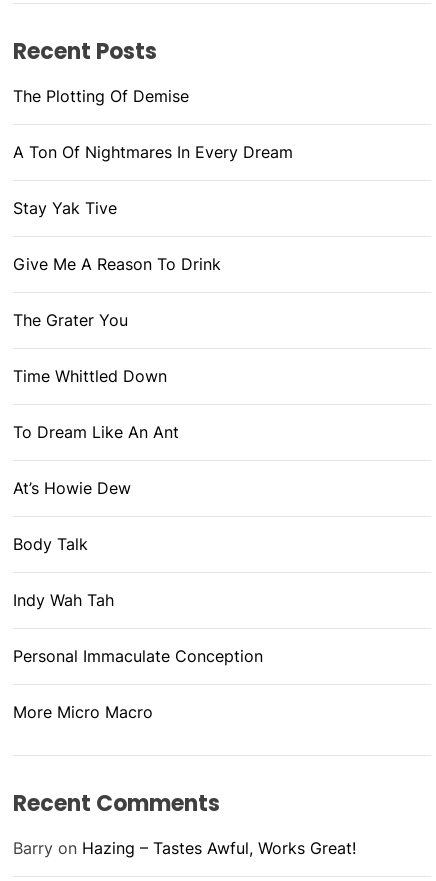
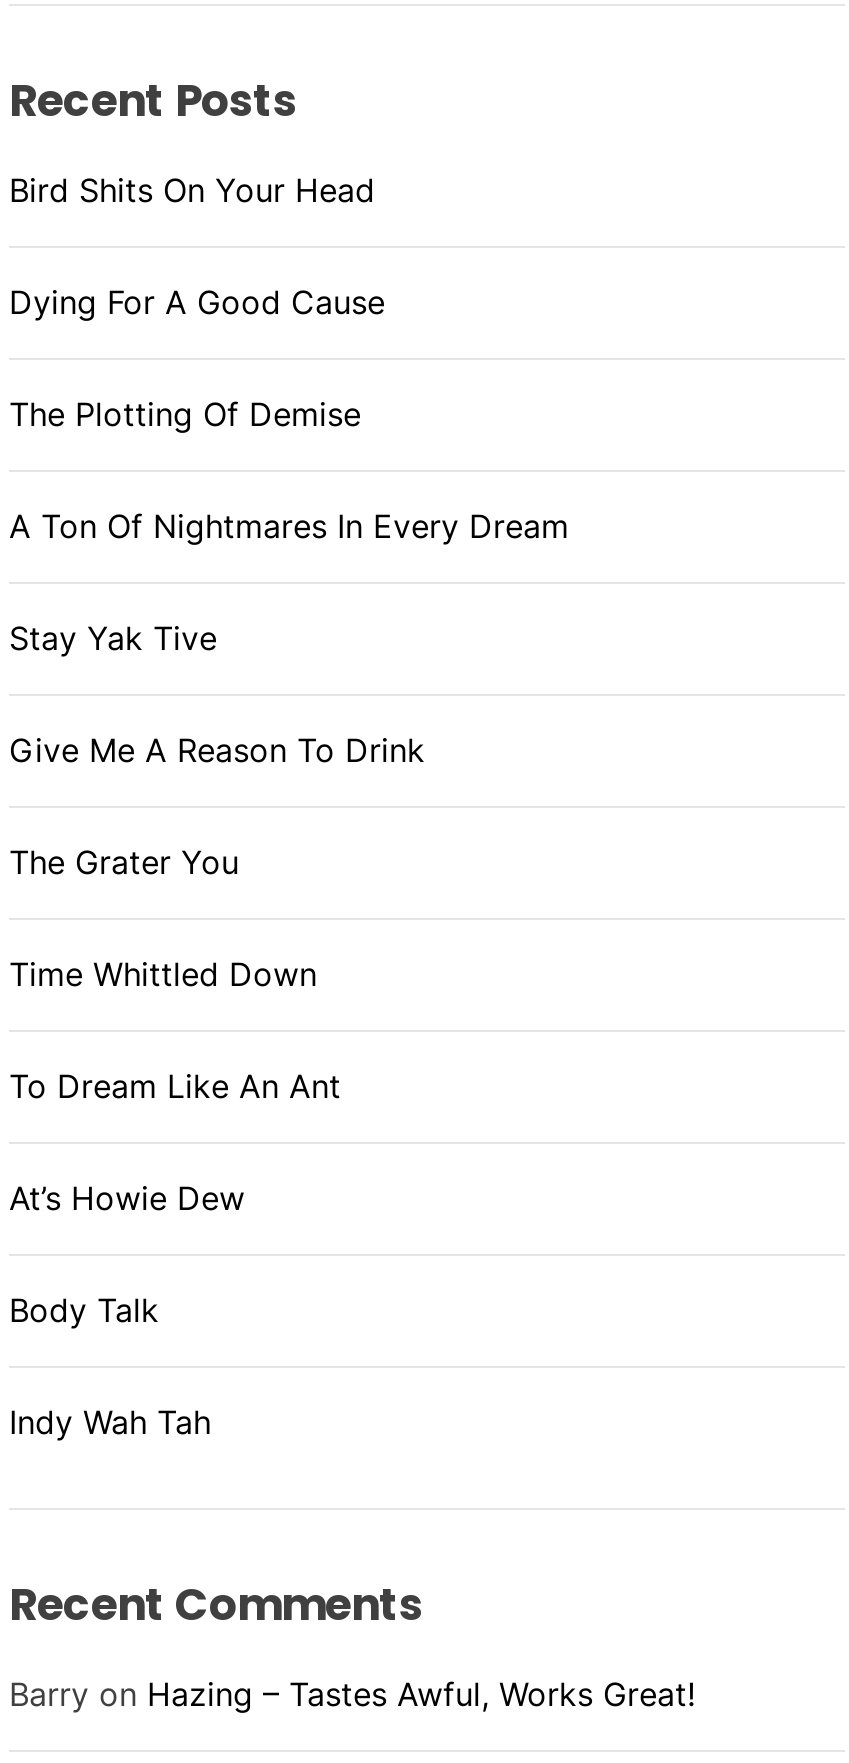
+ Bird Shits On Your Head
+ Dying For A Good Cause

moved down: The Plotting Of Demise | A Ton Of Nightmares In Every Dream | Stay Yak Tive | ... | Body Talk | Indy Wah Tah

- Personal Immaculate Conception
- More Micro Macro
